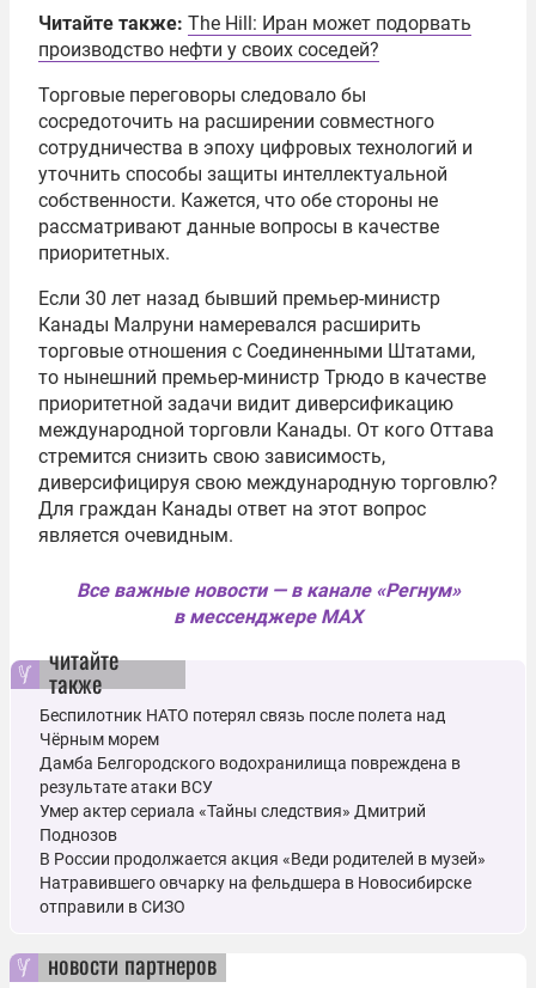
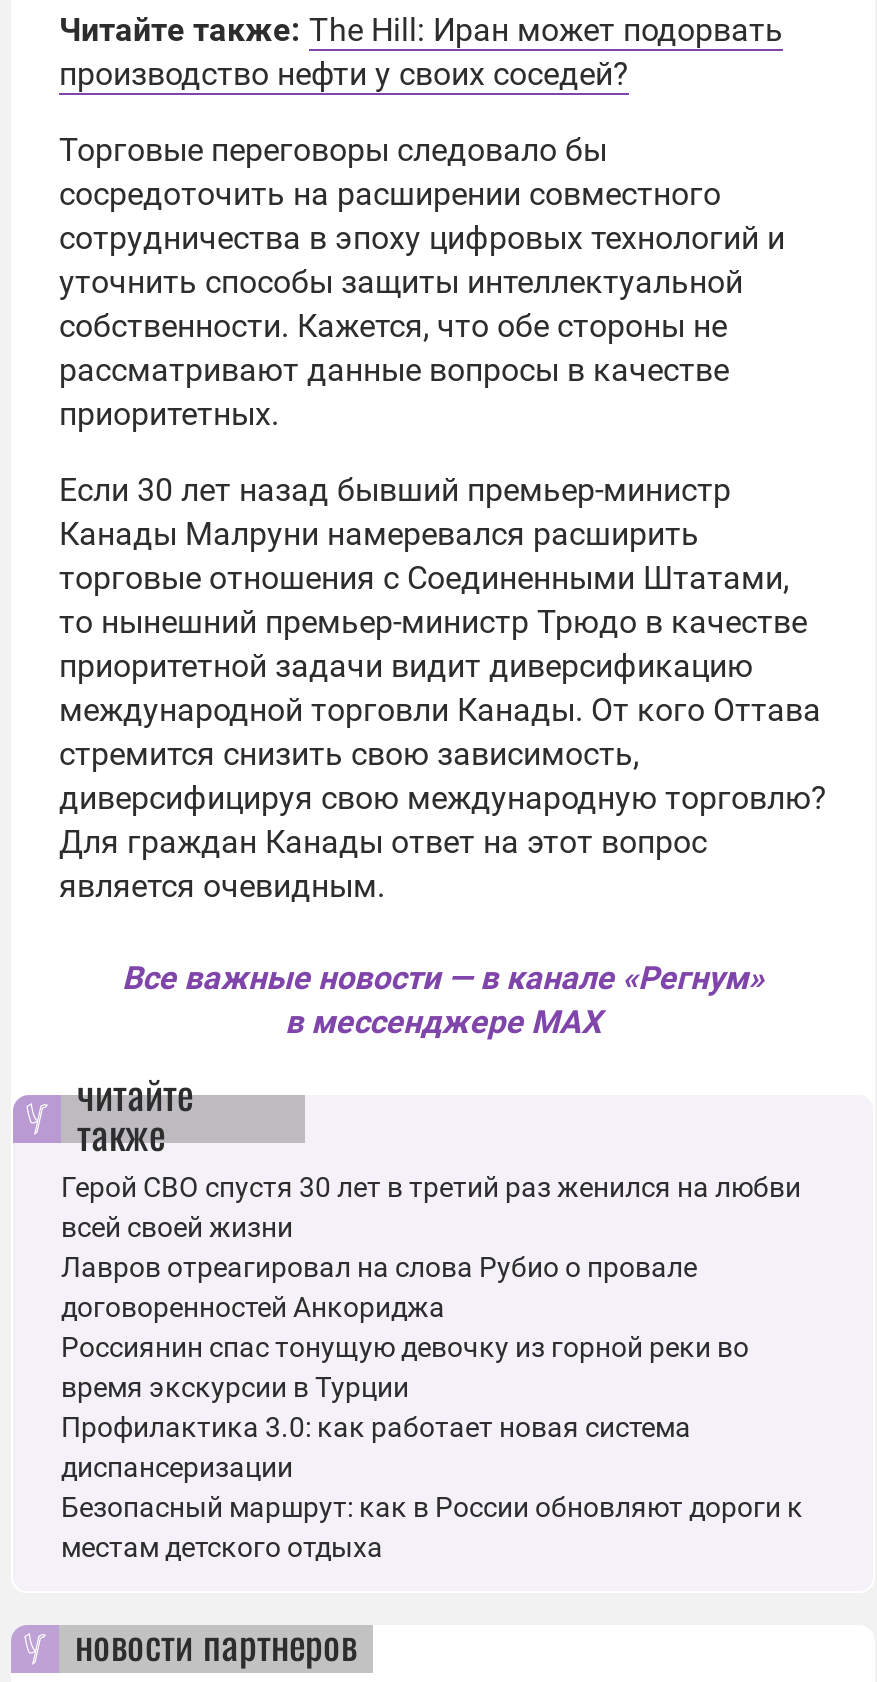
- Беспилотник НАТО потерял связь после полета над
- Чёрным морем
- Дамба Белгородского водохранилища повреждена в
- результате атаки ВСУ
- Умер актер сериала «Тайны следствия» Дмитрий
- Поднозов
- В России продолжается акция «Веди родителей в музей»
- Натравившего овчарку на фельдшера в Новосибирске
- отправили в СИЗО
+ Герой СВО спустя 30 лет в третий раз женился на любви
+ всей своей жизни
+ Лавров отреагировал на слова Рубио о провале
+ договоренностей Анкориджа
+ Россиянин спас тонущую девочку из горной реки во
+ время экскурсии в Турции
+ Профилактика 3.0: как работает новая система
+ диспансеризации
+ Безопасный маршрут: как в России обновляют дороги к
+ местам детского отдыха
